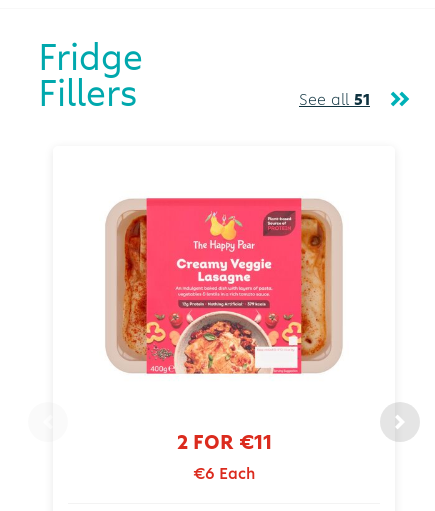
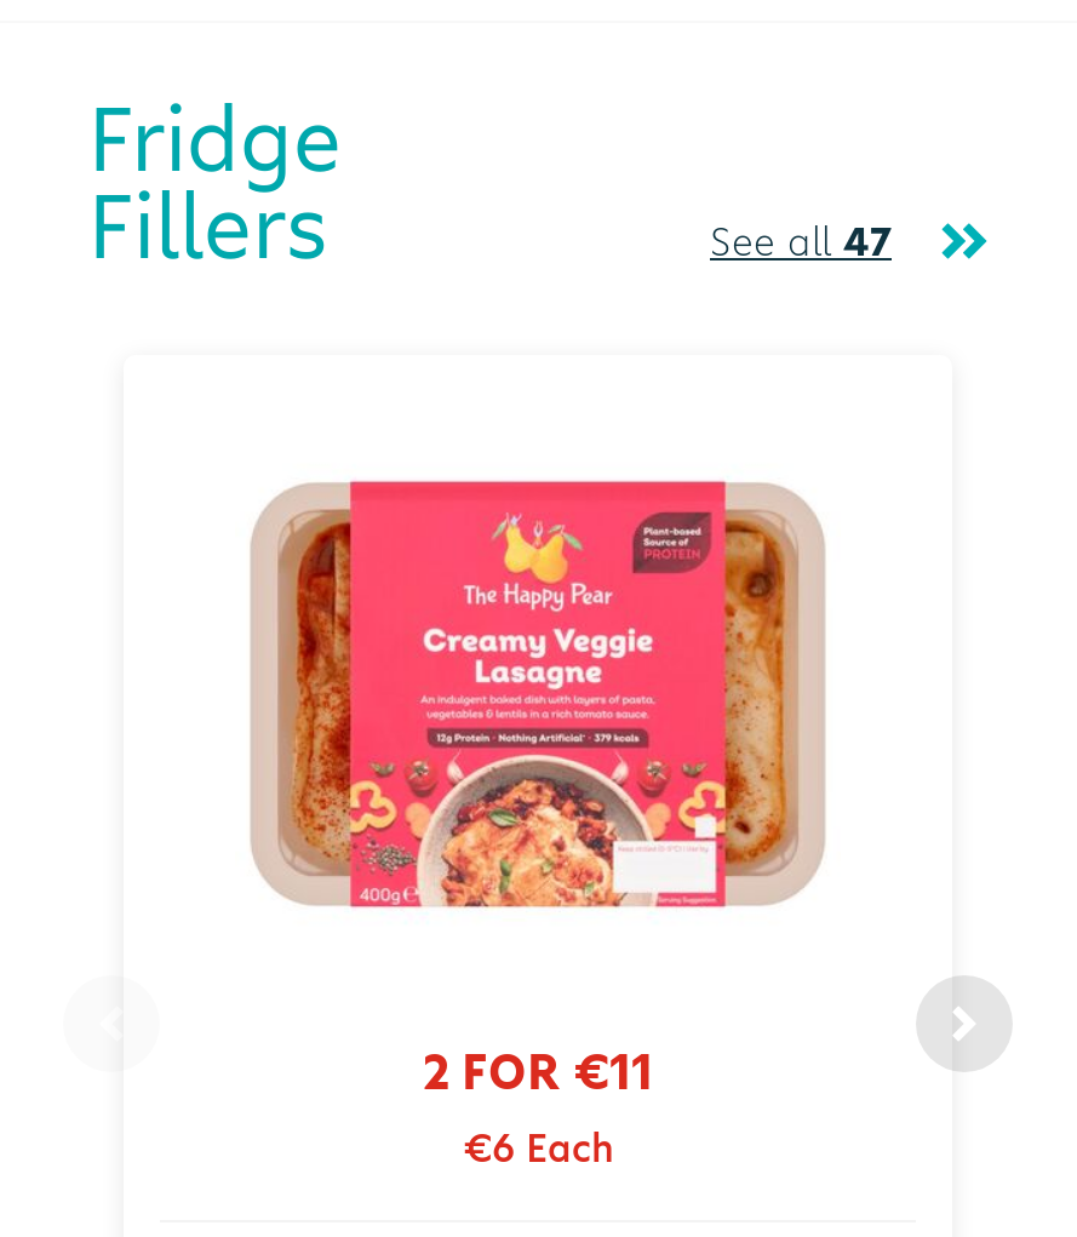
- See all 51
+ See all 47
